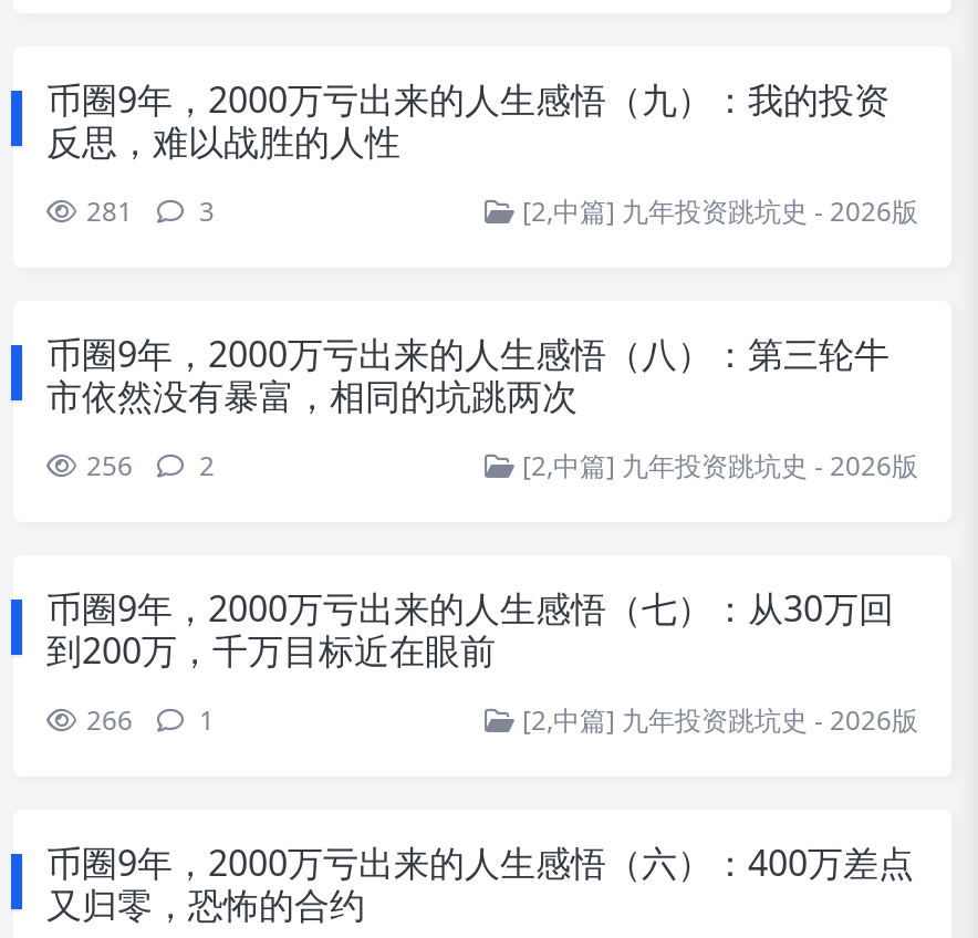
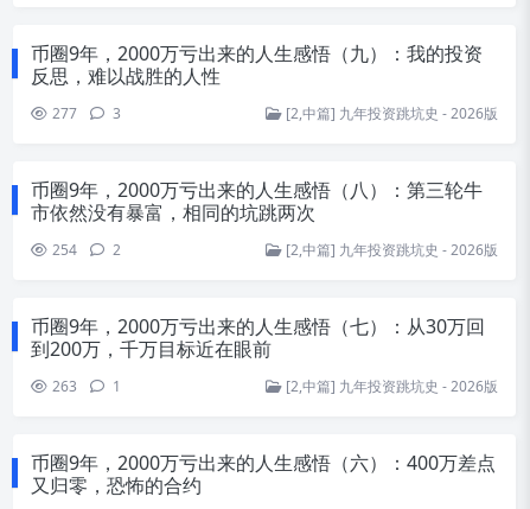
- 281 3
+ 277 3

- 256 2
+ 254 2

- 266 1
+ 263 1
